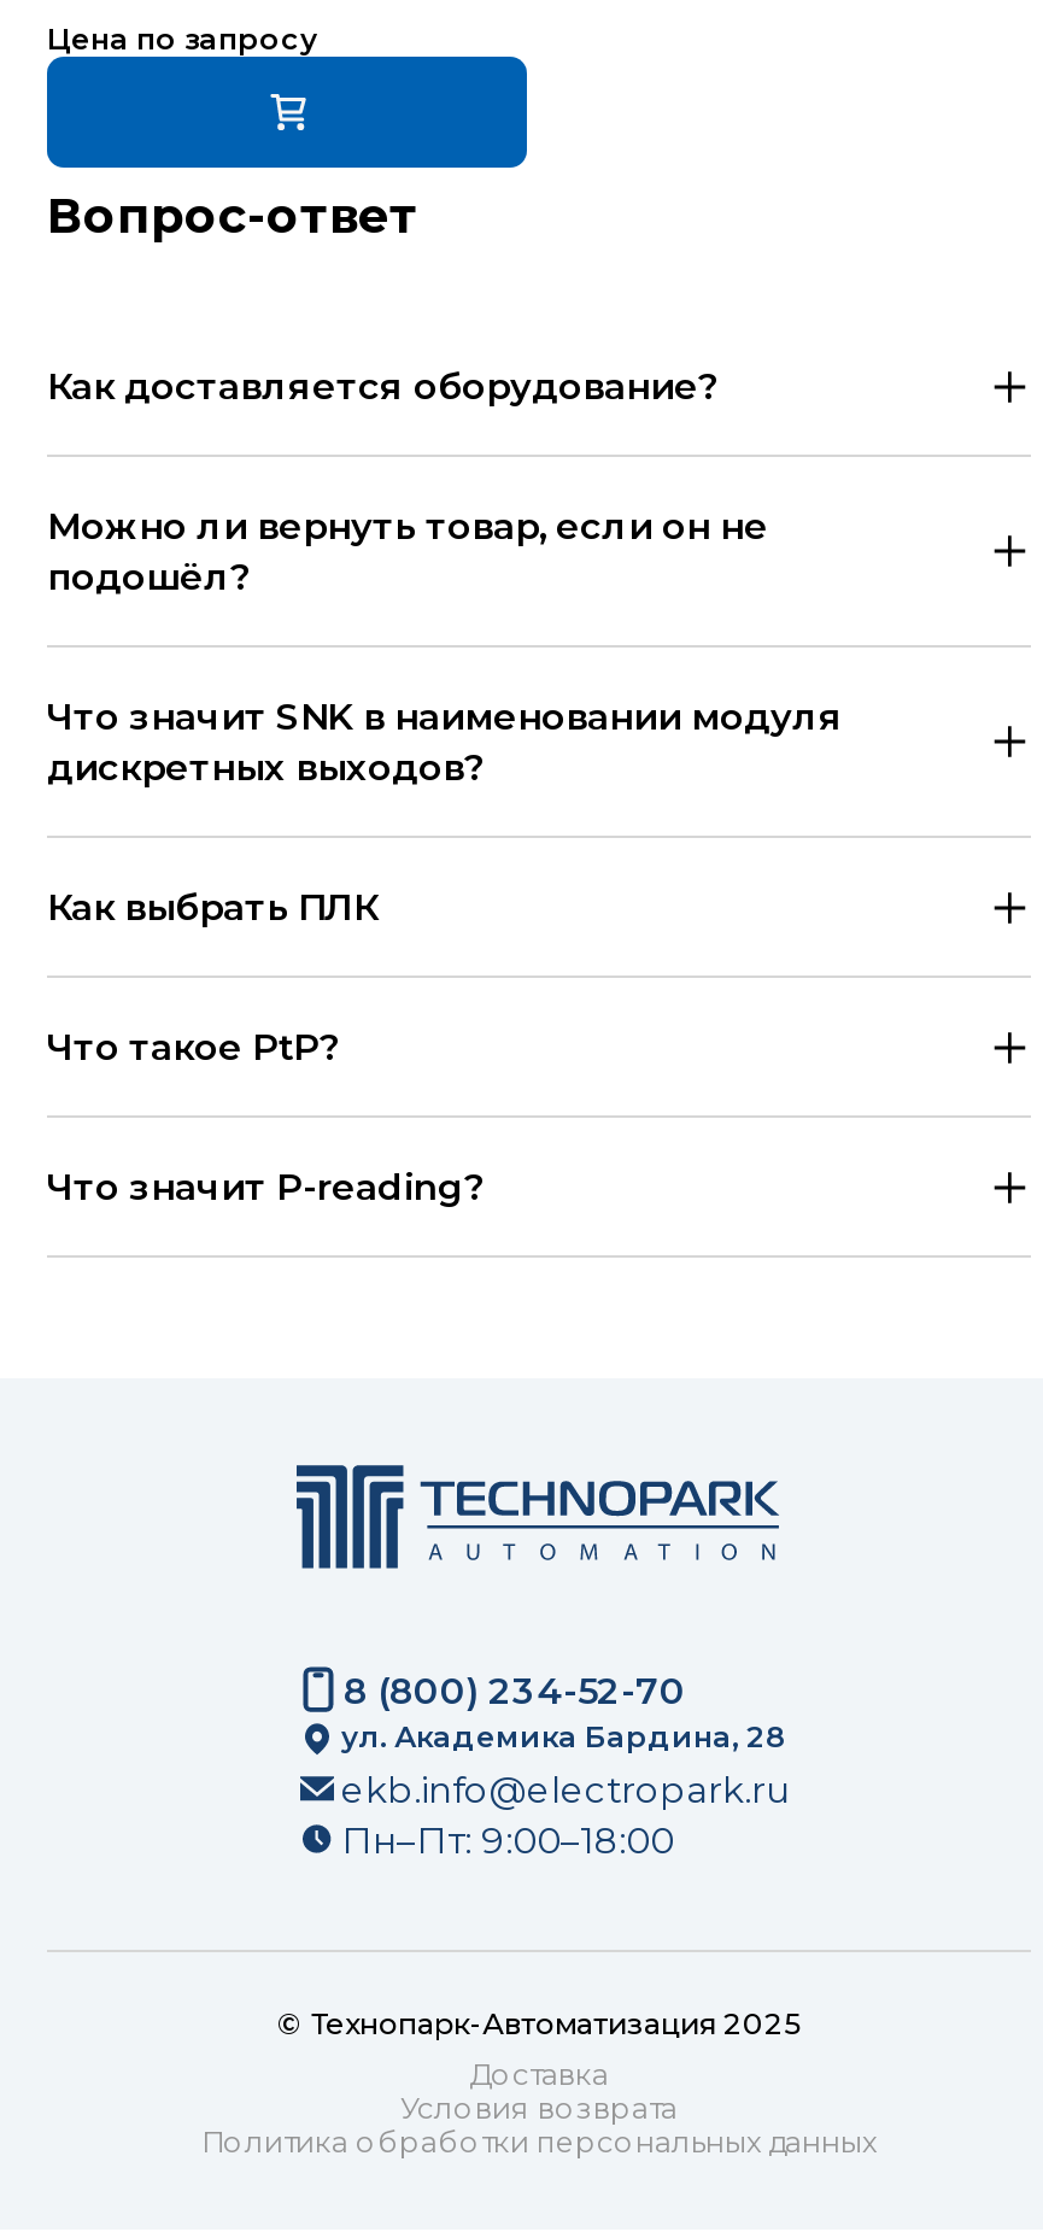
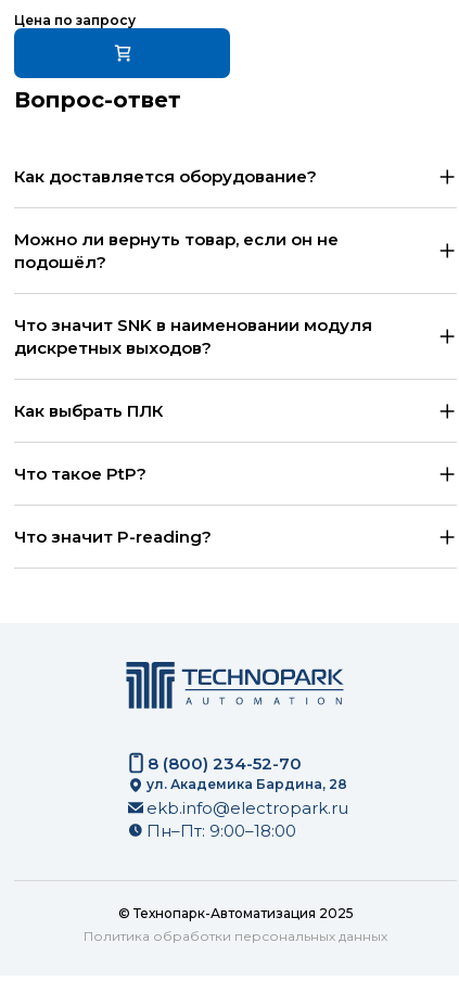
- Доставка
- Условия возврата
